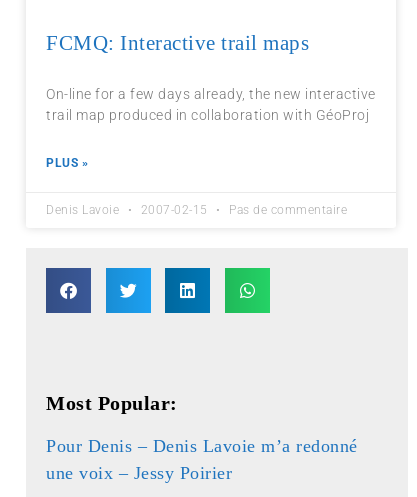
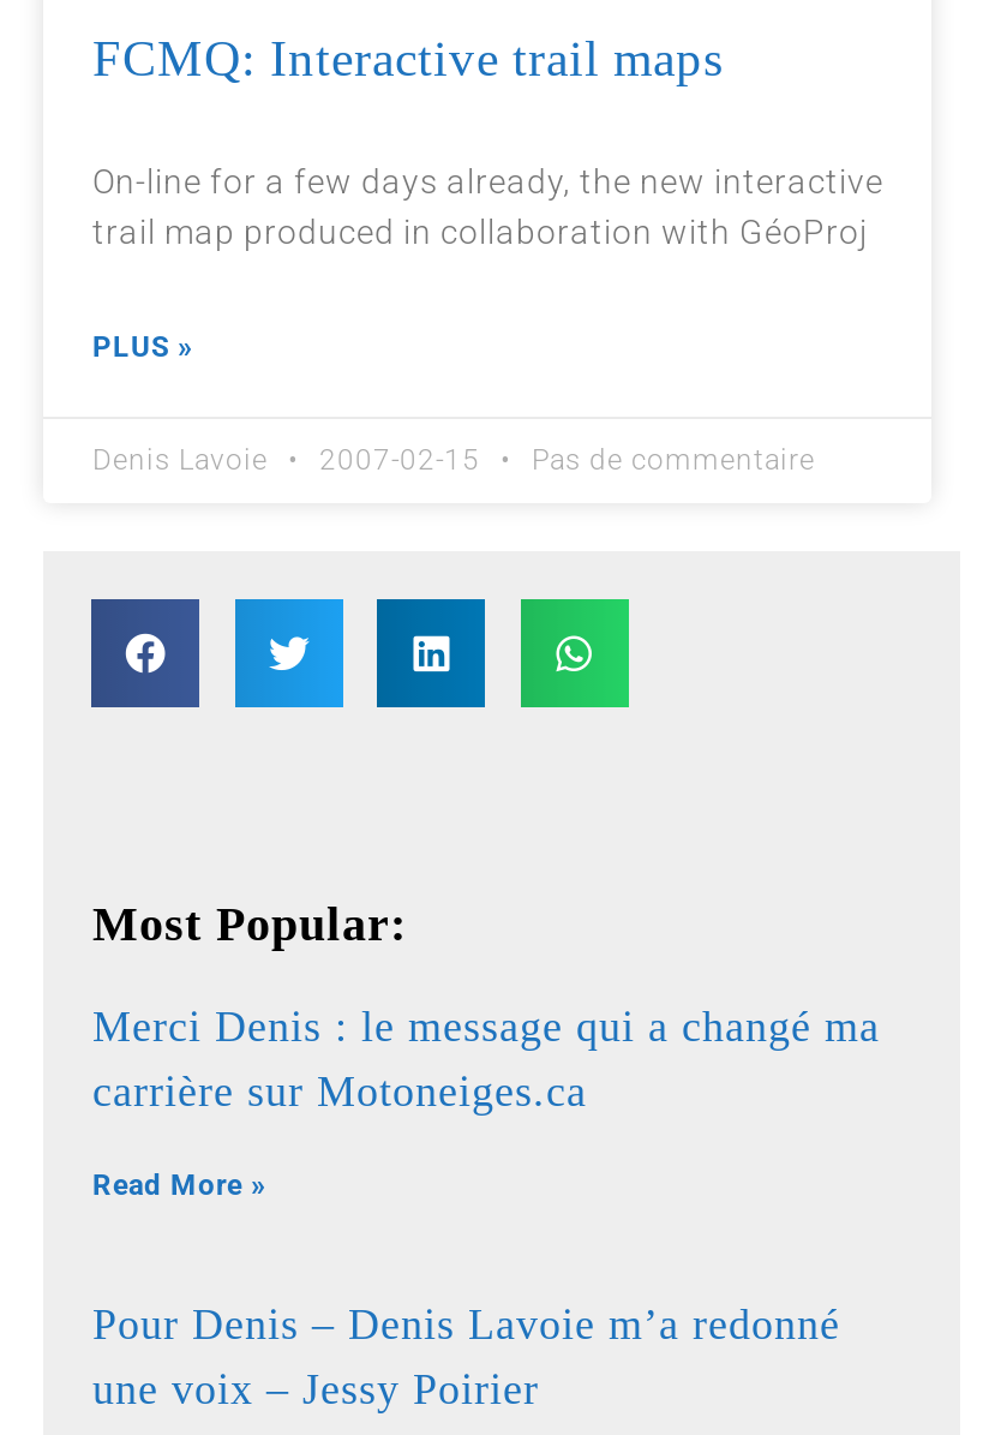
+ Merci Denis : le message qui a changé ma
+ carrière sur Motoneiges.ca
+ Read More »
